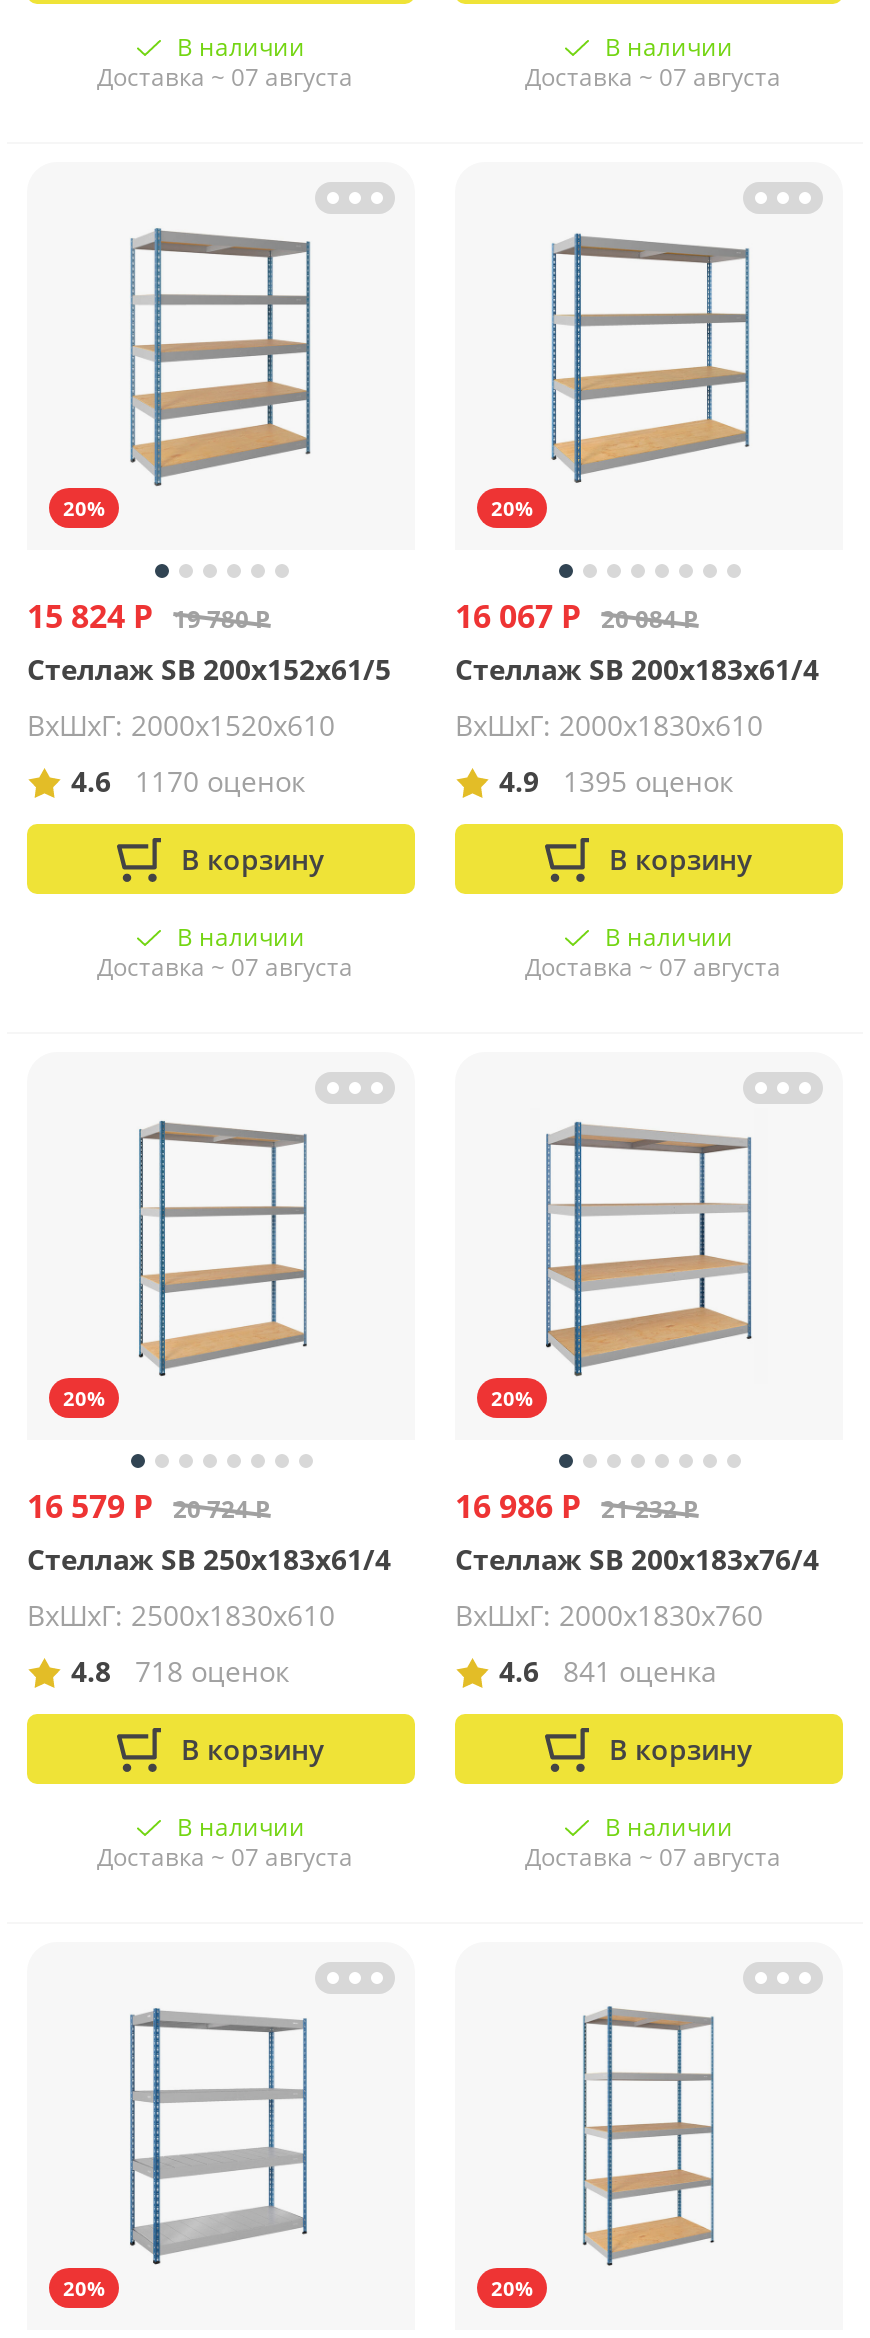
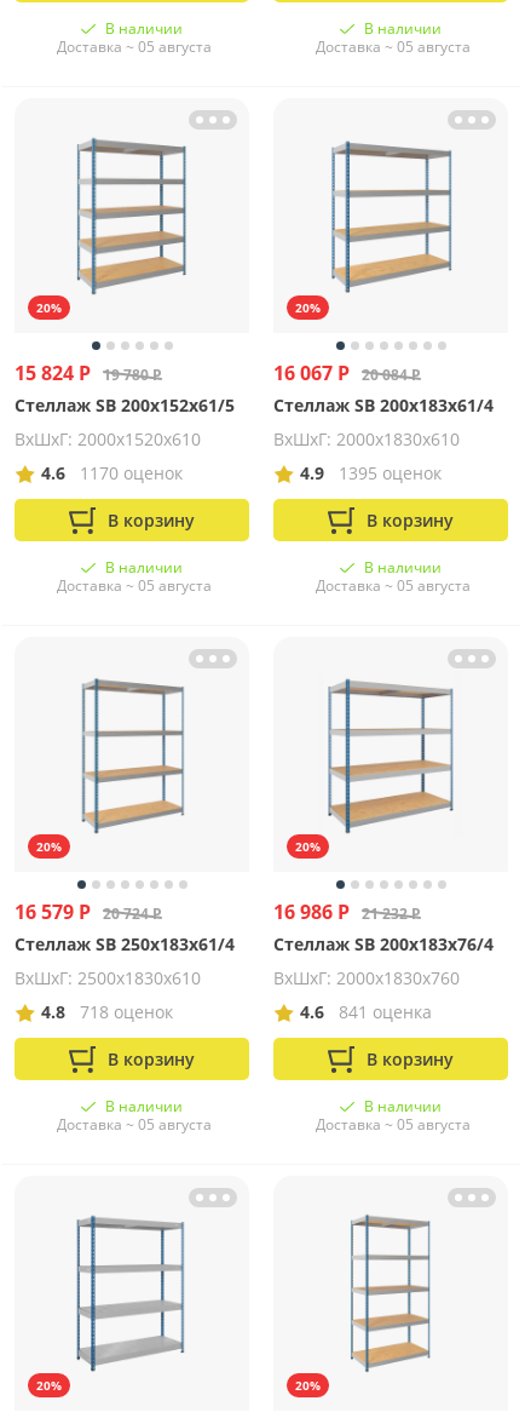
- Доставка ~ 07 августа
+ Доставка ~ 05 августа

- Доставка ~ 07 августа
+ Доставка ~ 05 августа

- Доставка ~ 07 августа
+ Доставка ~ 05 августа

- Доставка ~ 07 августа
+ Доставка ~ 05 августа

- Доставка ~ 07 августа
+ Доставка ~ 05 августа

- Доставка ~ 07 августа
+ Доставка ~ 05 августа
